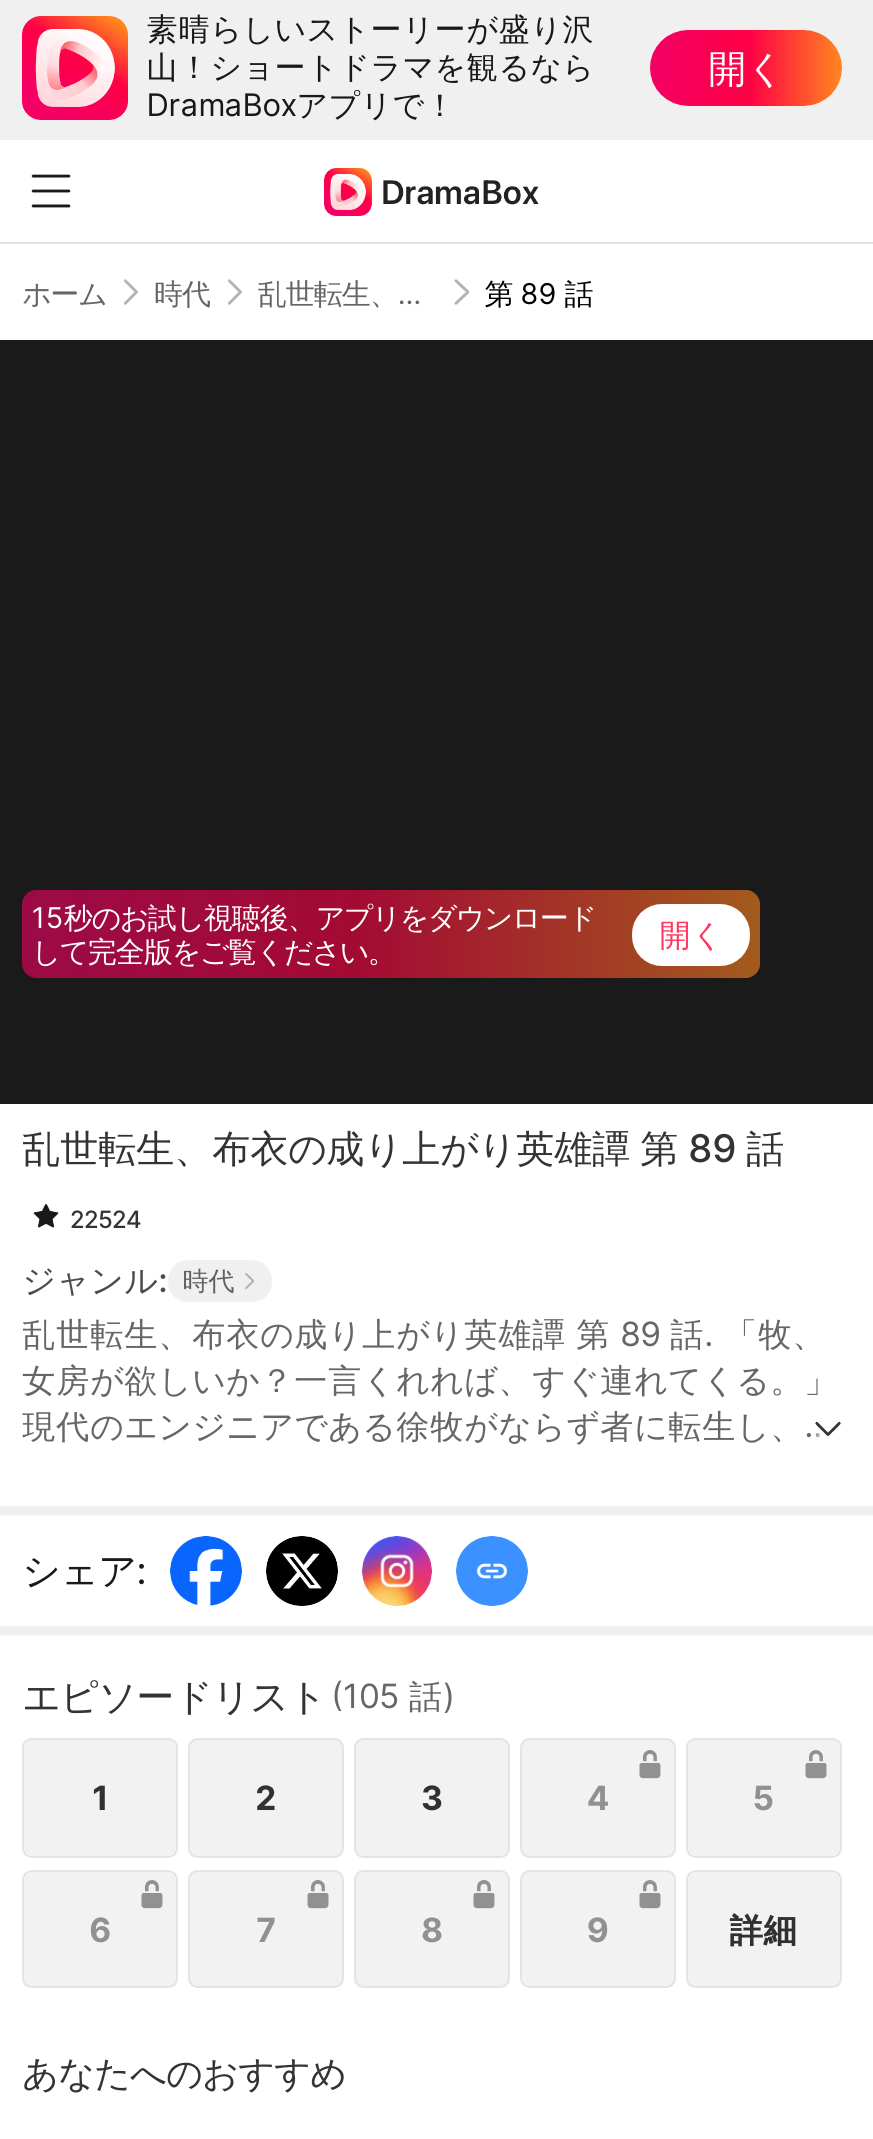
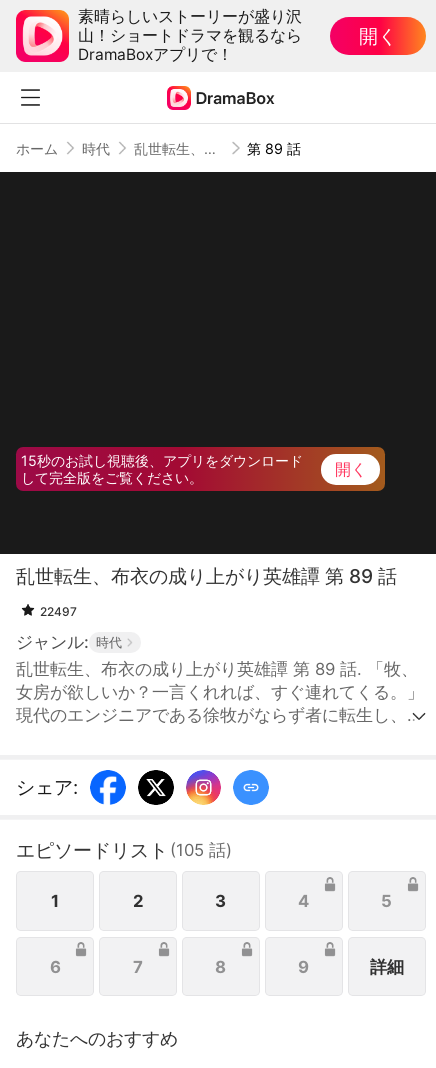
- 22524
+ 22497
